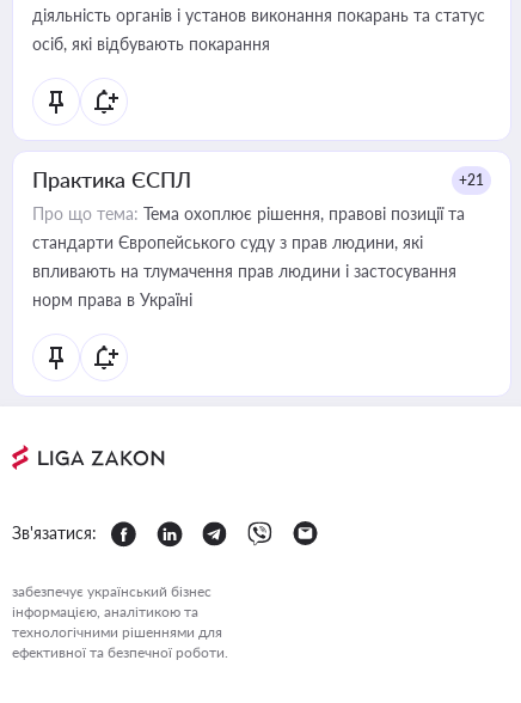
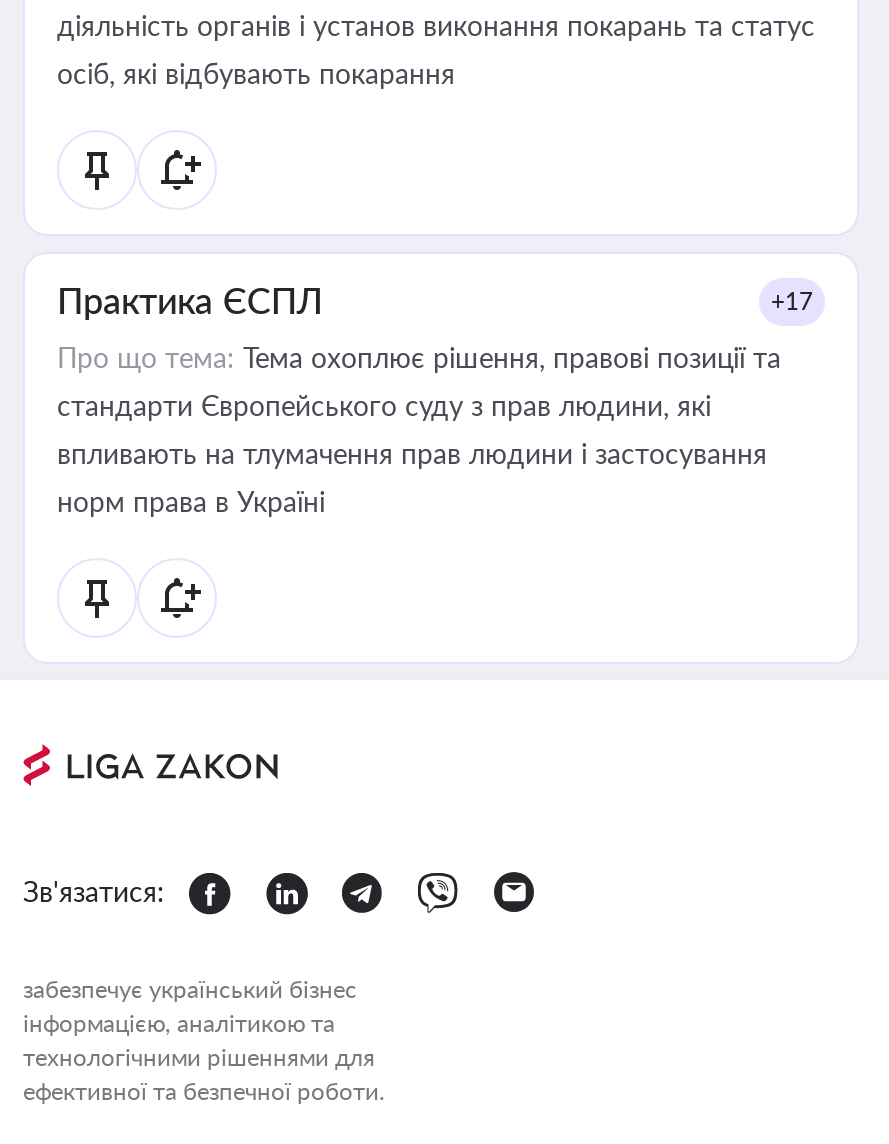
- +21
+ +17
